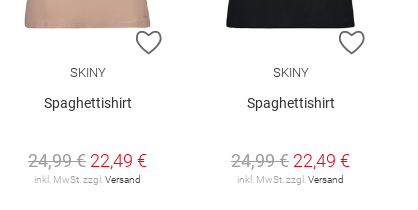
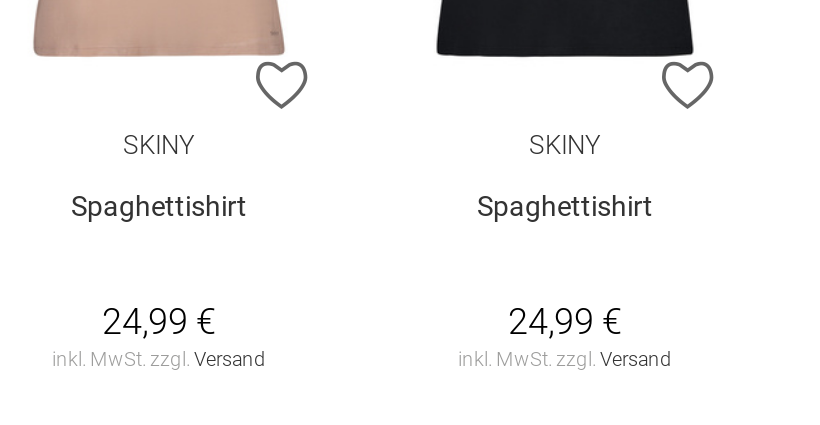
- 24,99 € 22,49 €
+ 24,99 €

- 24,99 € 22,49 €
+ 24,99 €
